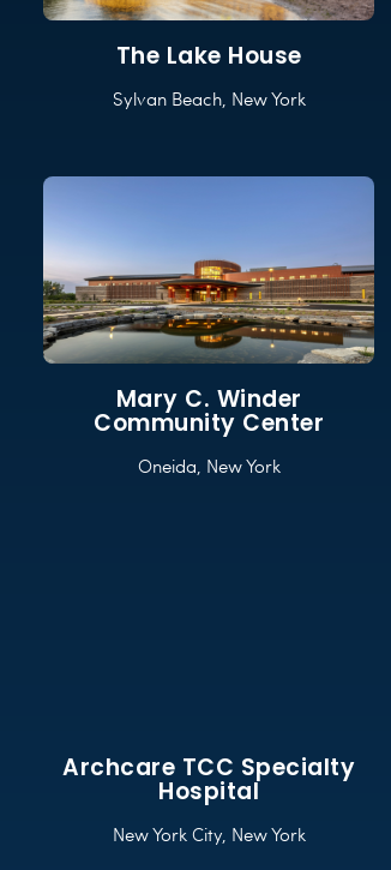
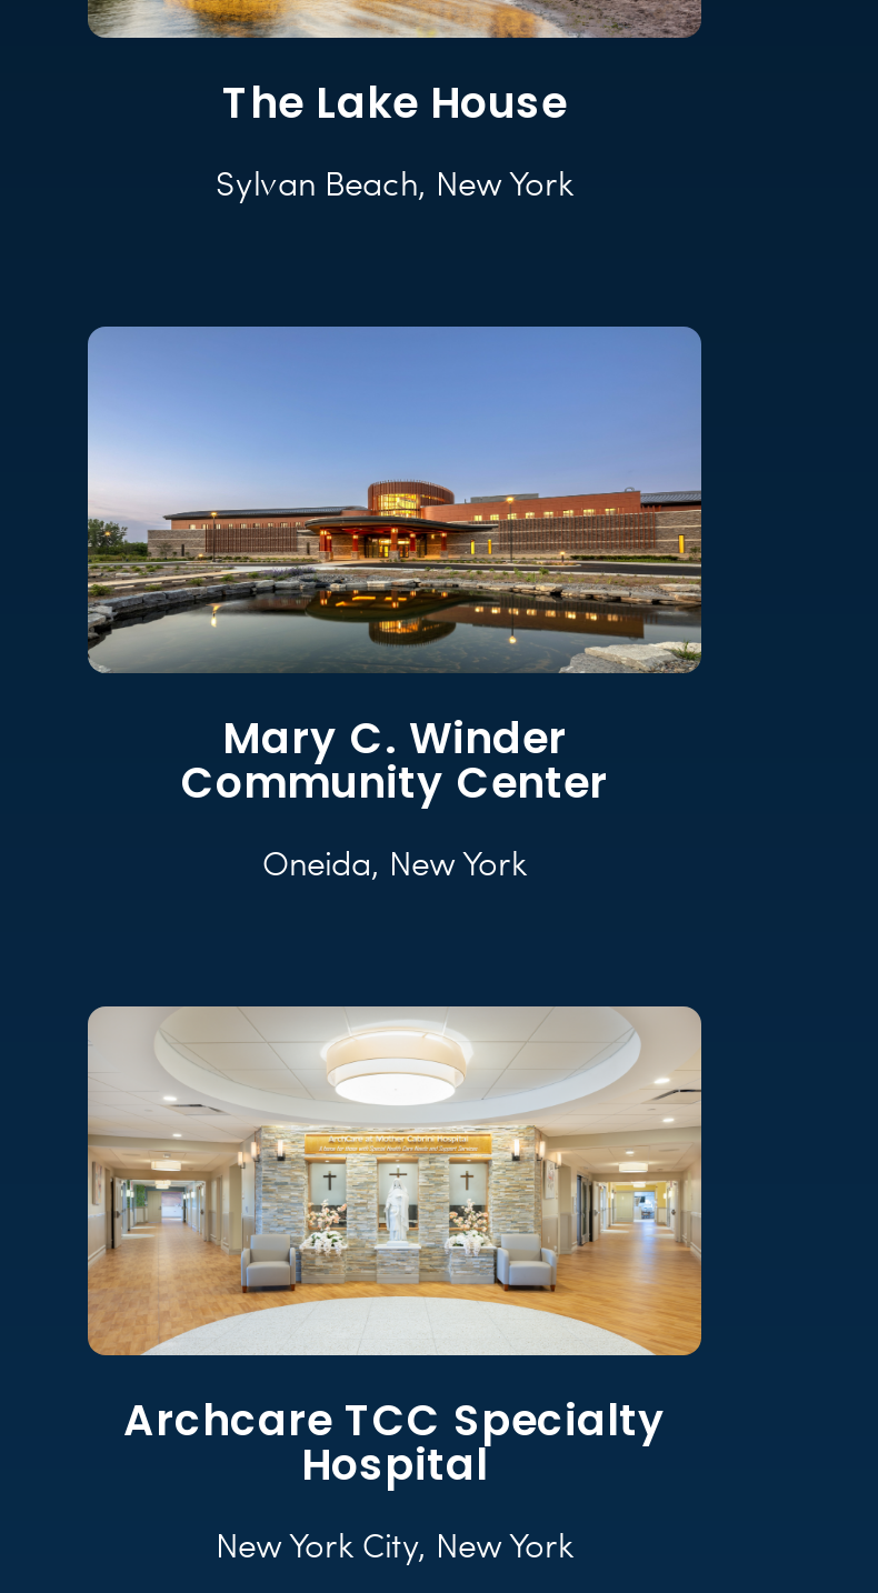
+ [image]
